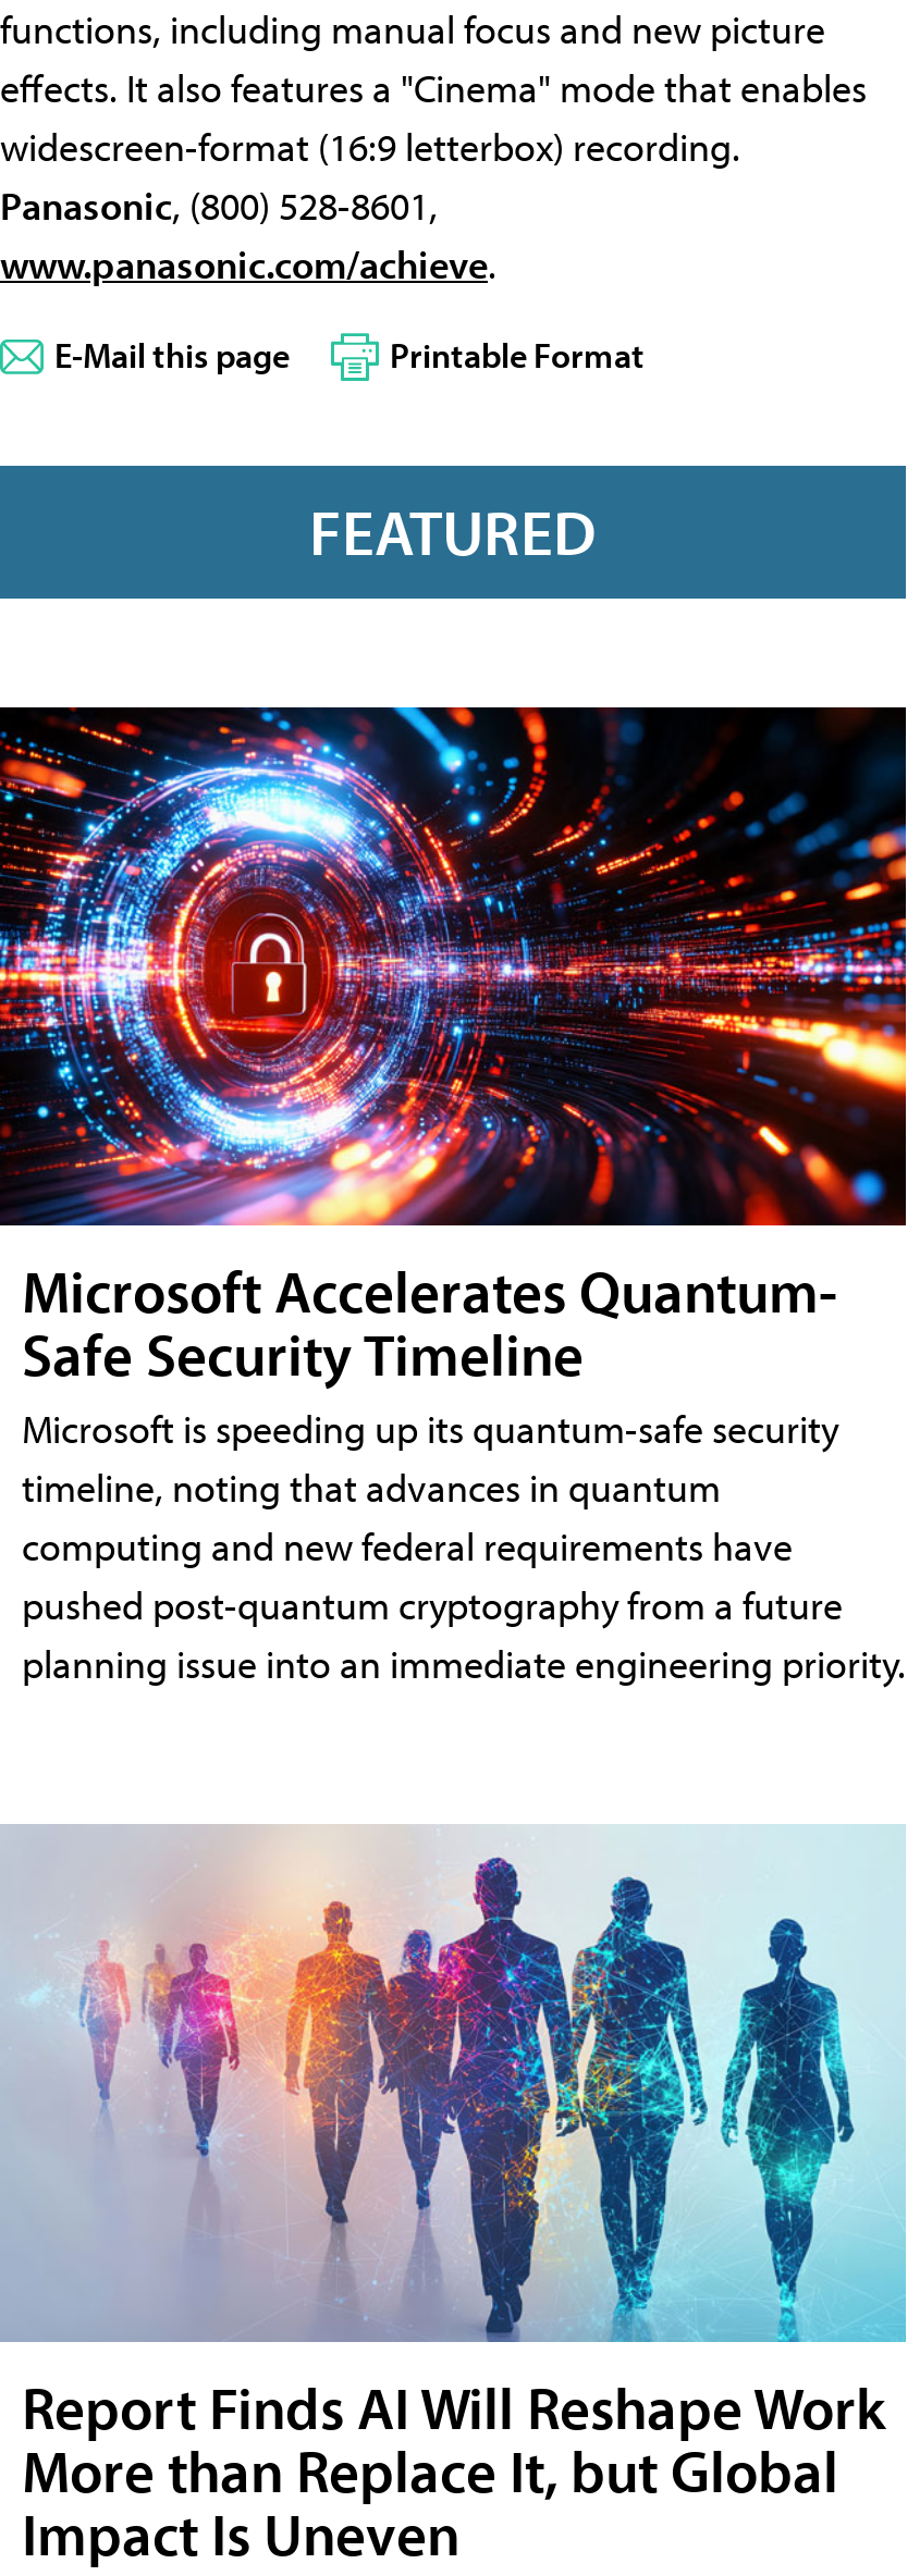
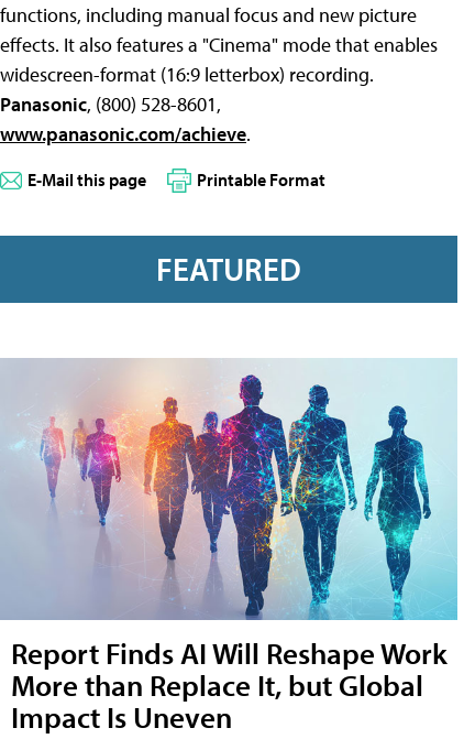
- [image]
- Microsoft Accelerates Quantum-
- Safe Security Timeline
- Microsoft is speeding up its quantum-safe security
- timeline, noting that advances in quantum
- computing and new federal requirements have
- pushed post-quantum cryptography from a future
- planning issue into an immediate engineering priority.
